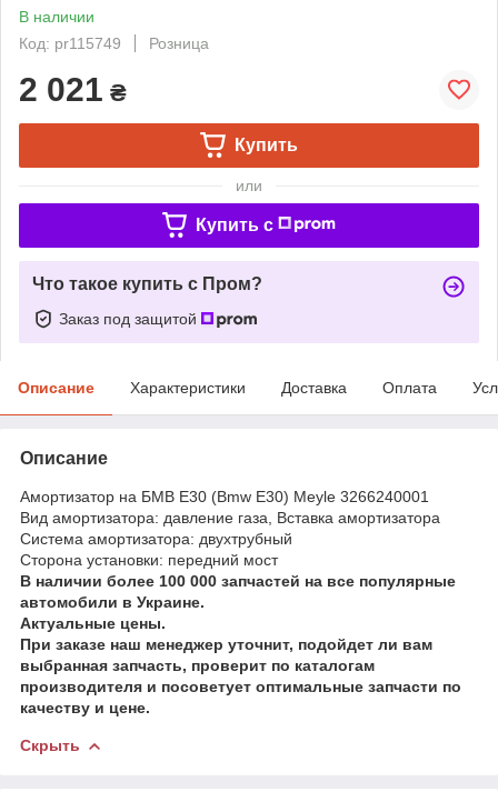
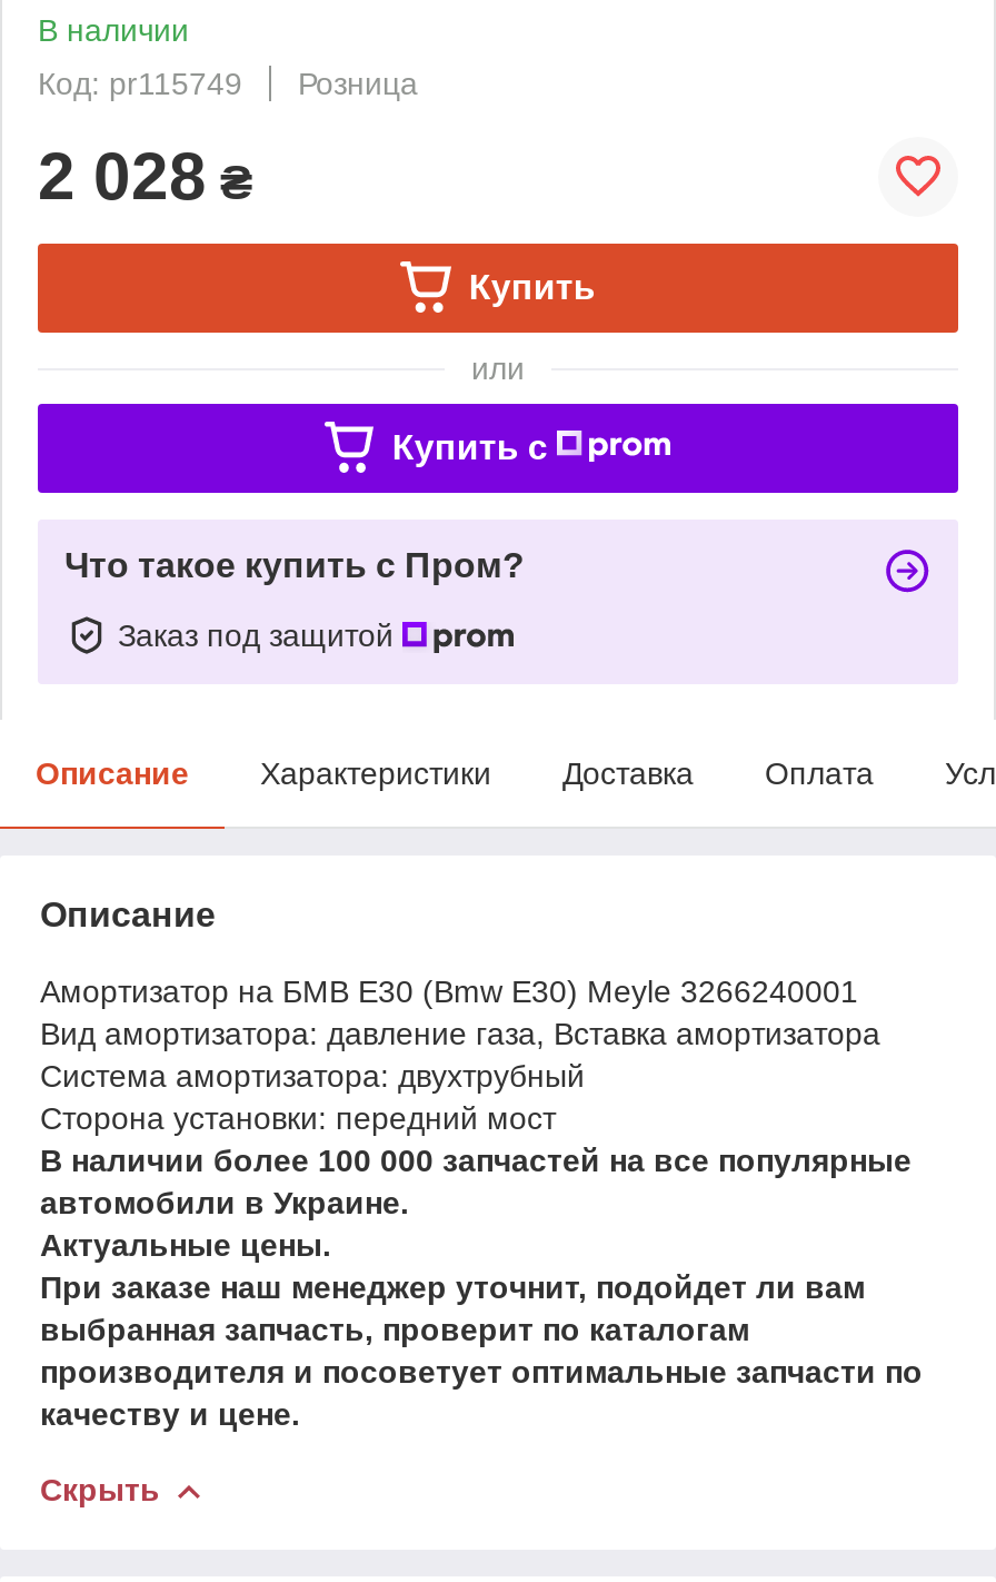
- 2 021 ₴
+ 2 028 ₴
